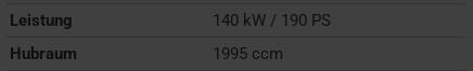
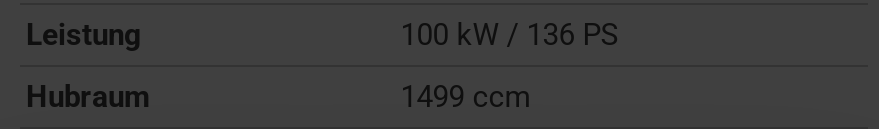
- 140 kW / 190 PS
+ 100 kW / 136 PS

- 1995 ccm
+ 1499 ccm
